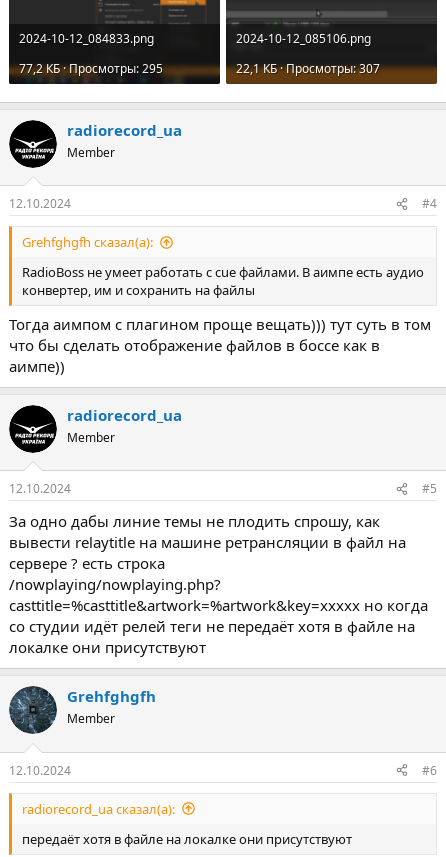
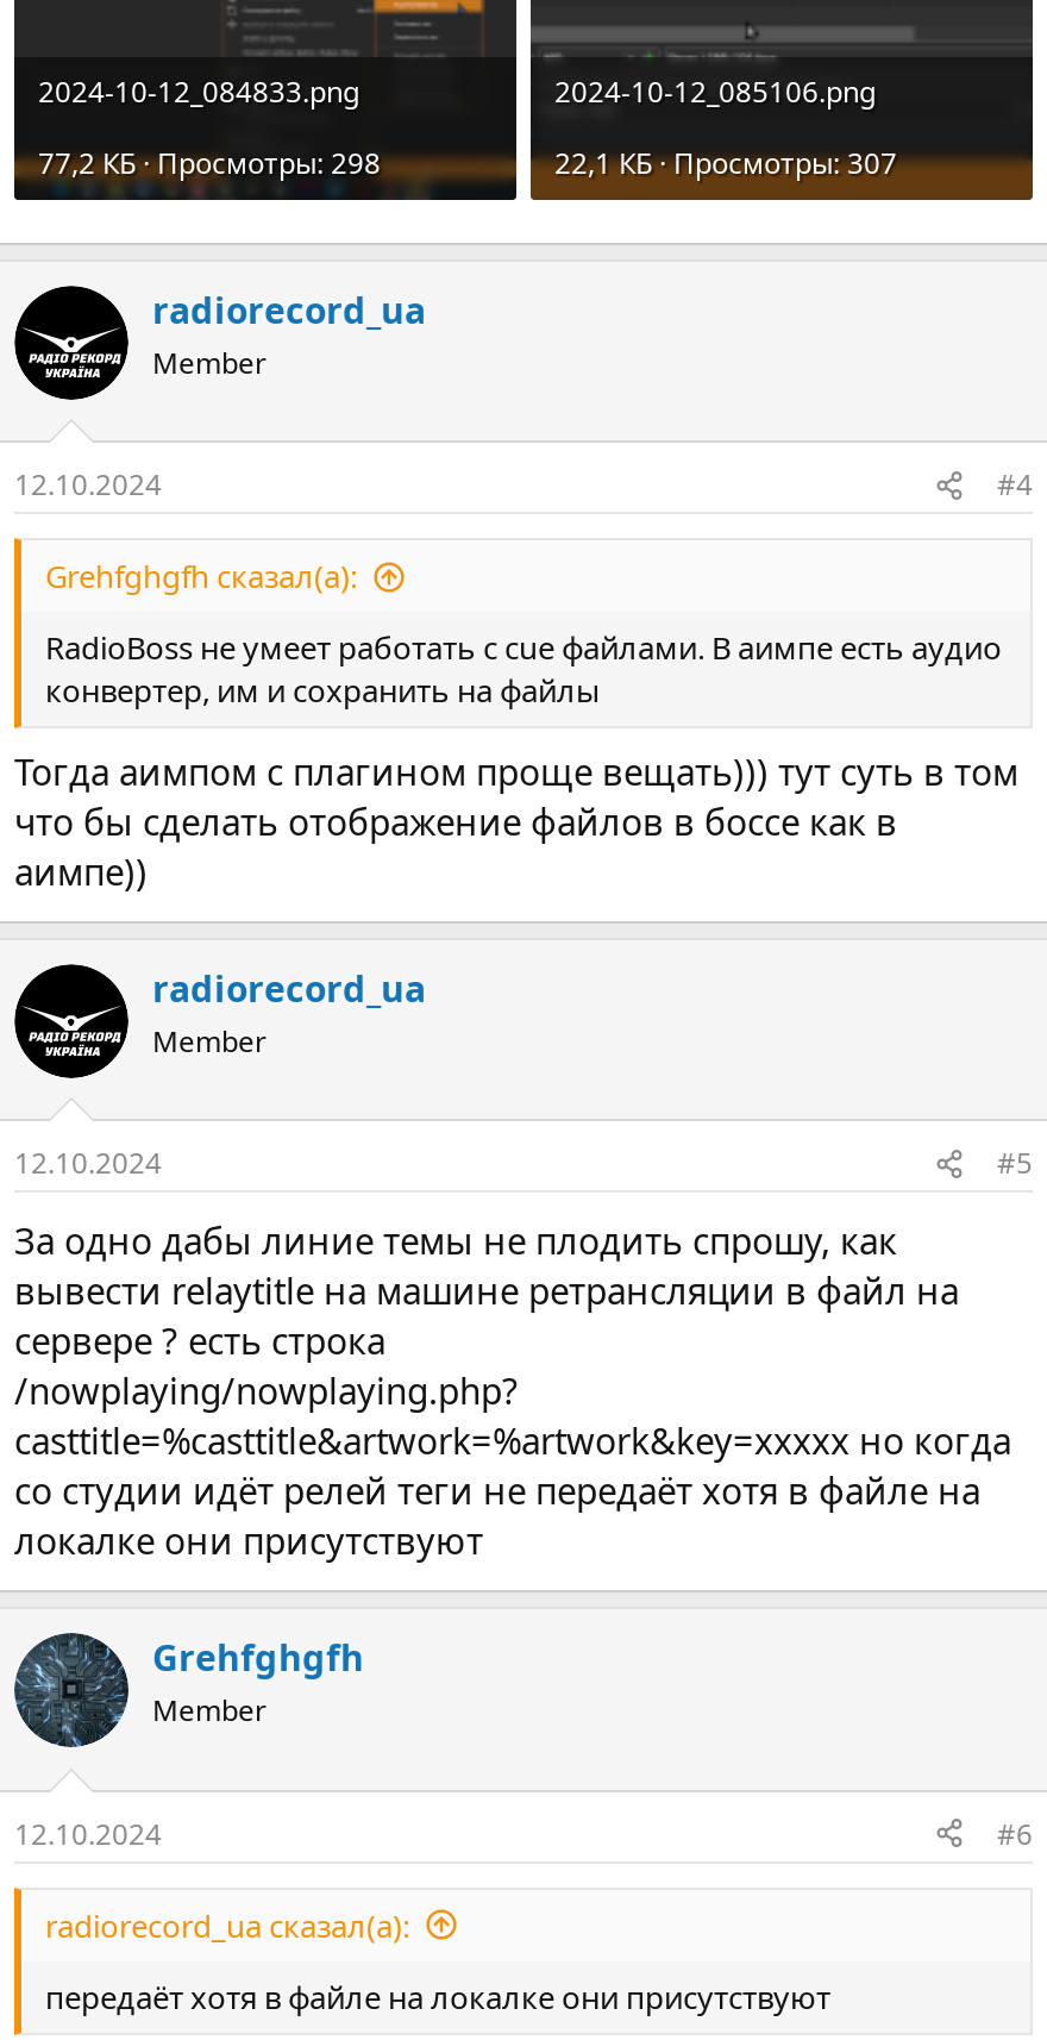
- 77,2 КБ · Просмотры: 295
+ 77,2 КБ · Просмотры: 298
